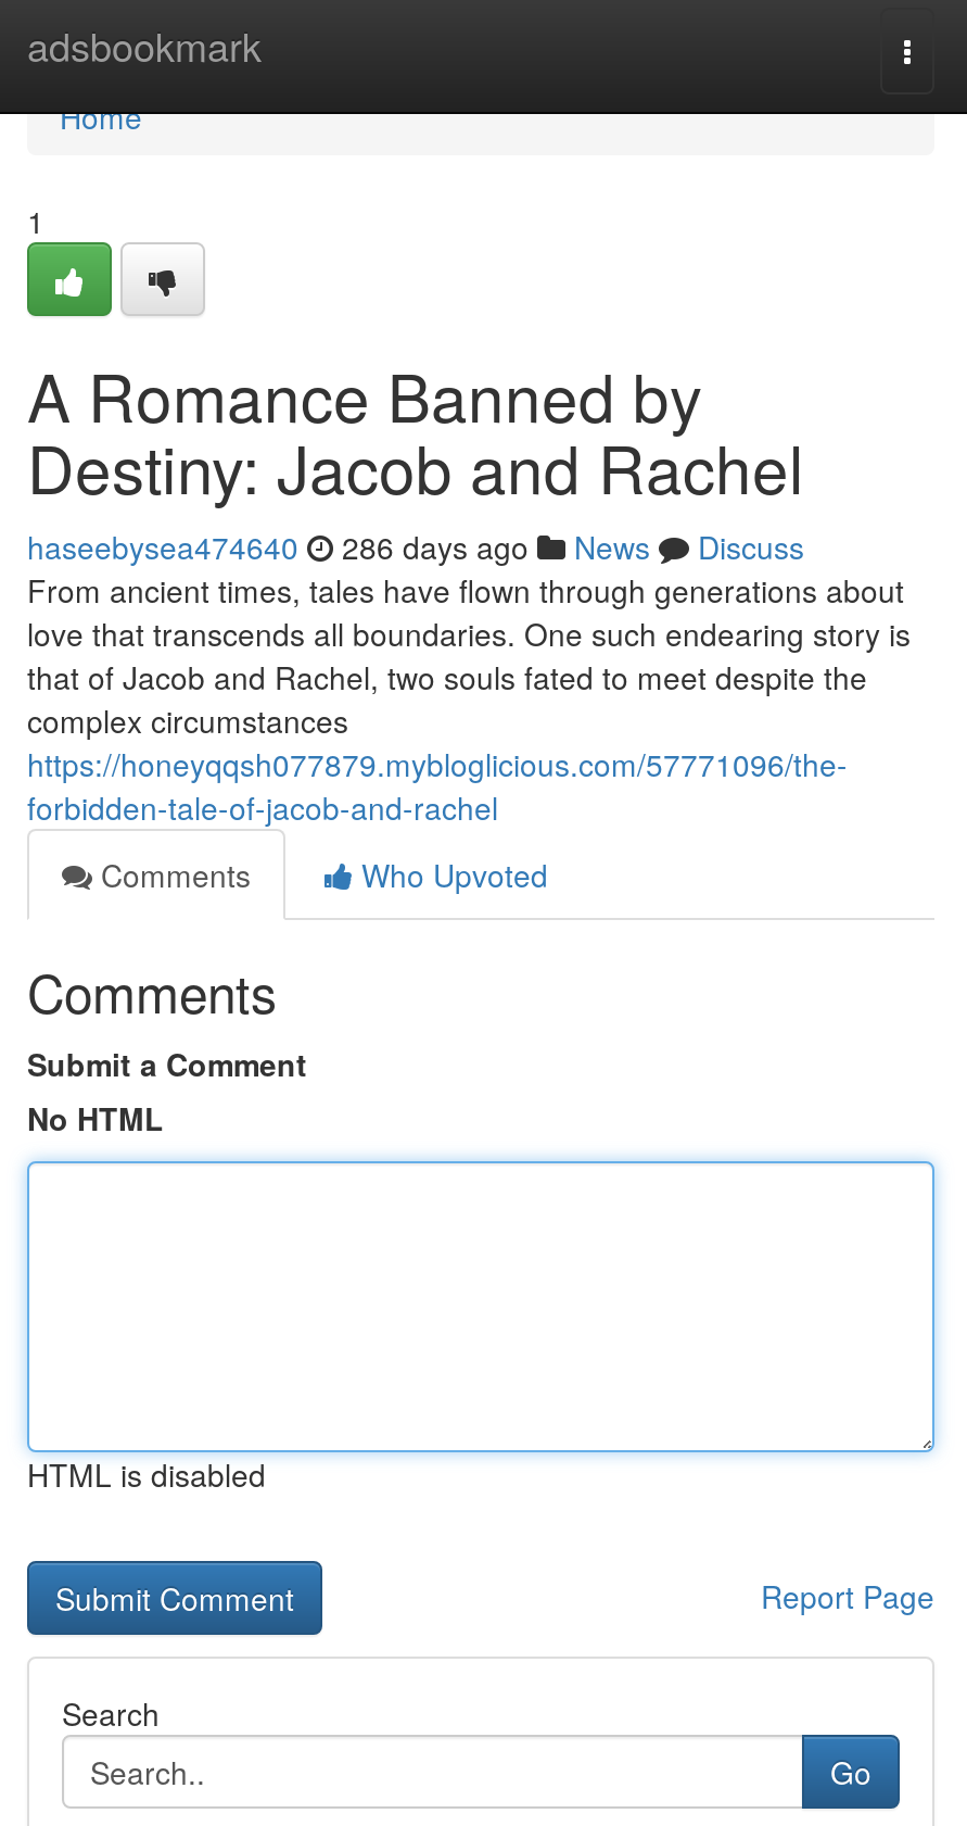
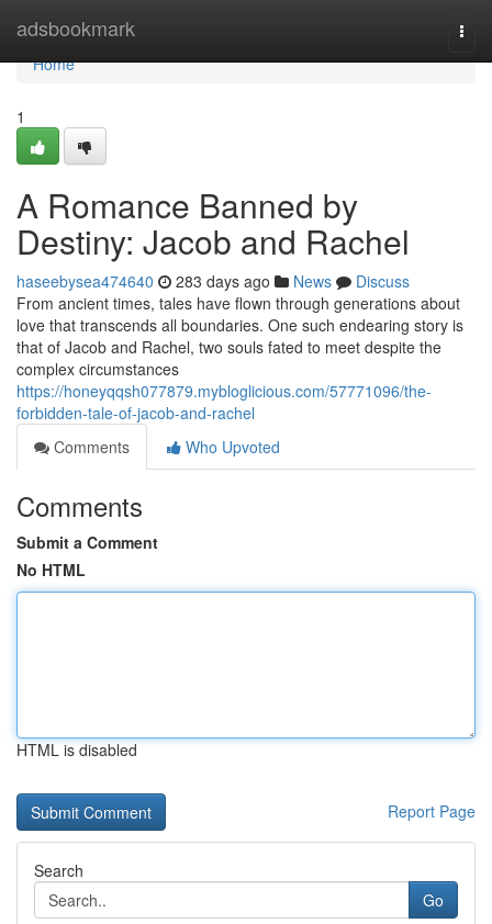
- haseebysea474640 286 days ago News Discuss
+ haseebysea474640 283 days ago News Discuss
